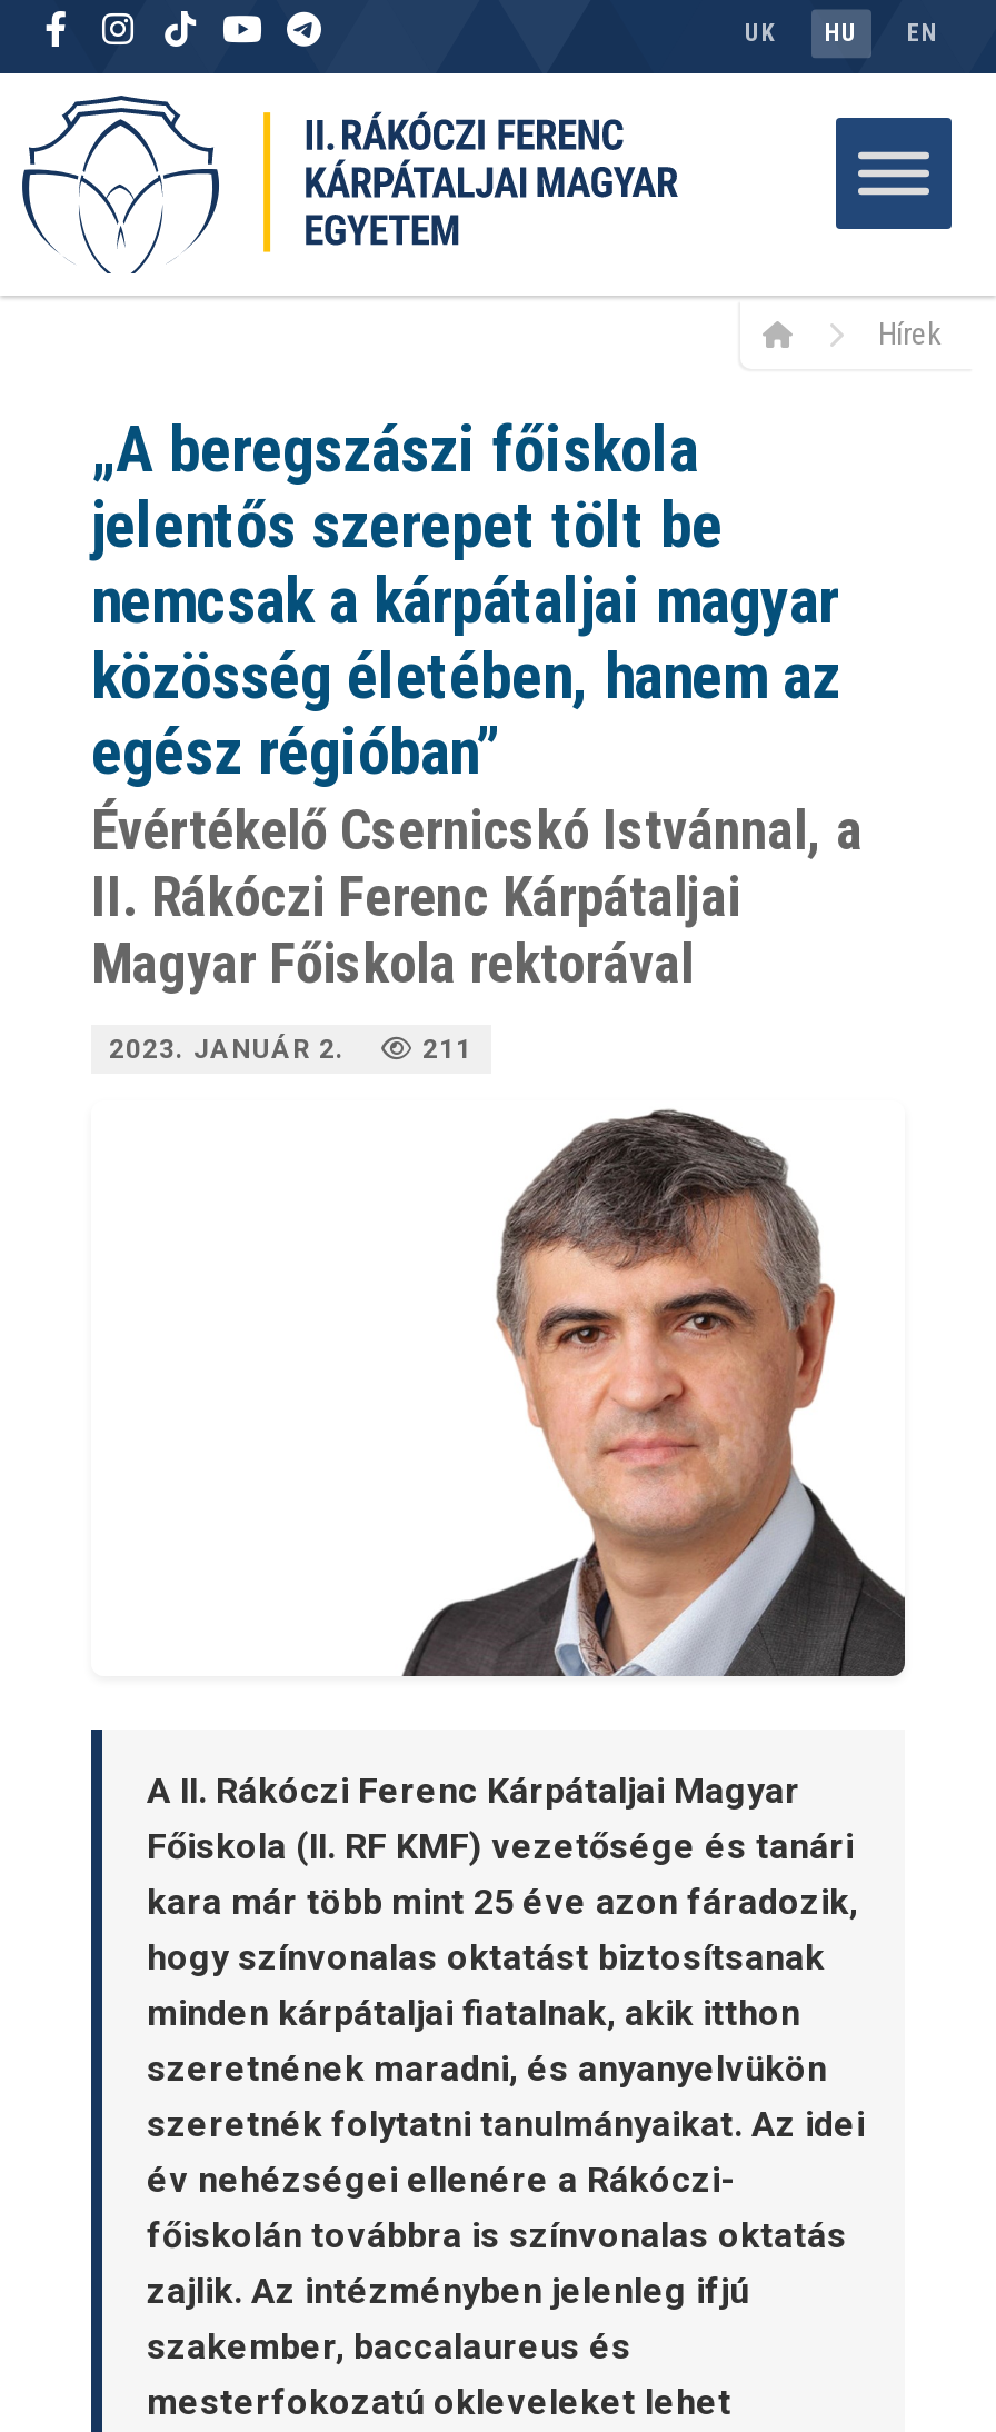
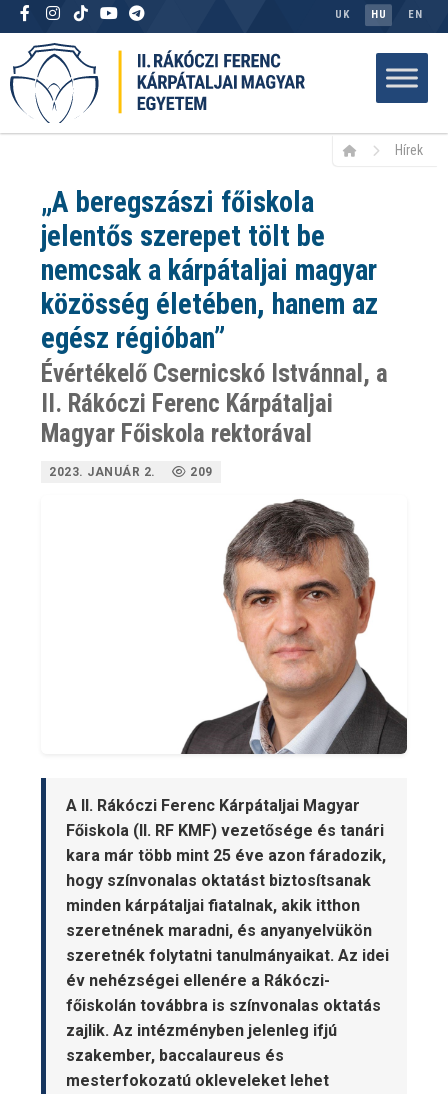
- 211
+ 209
